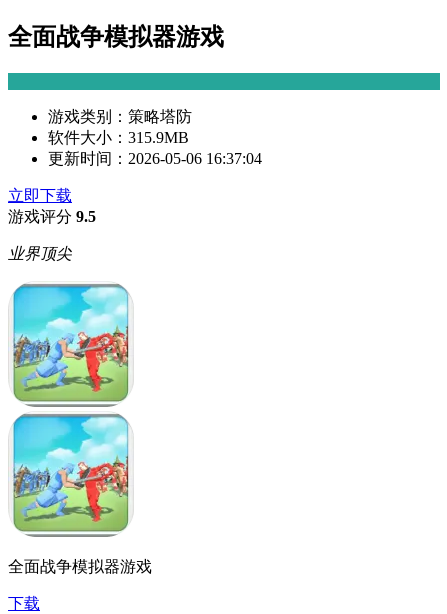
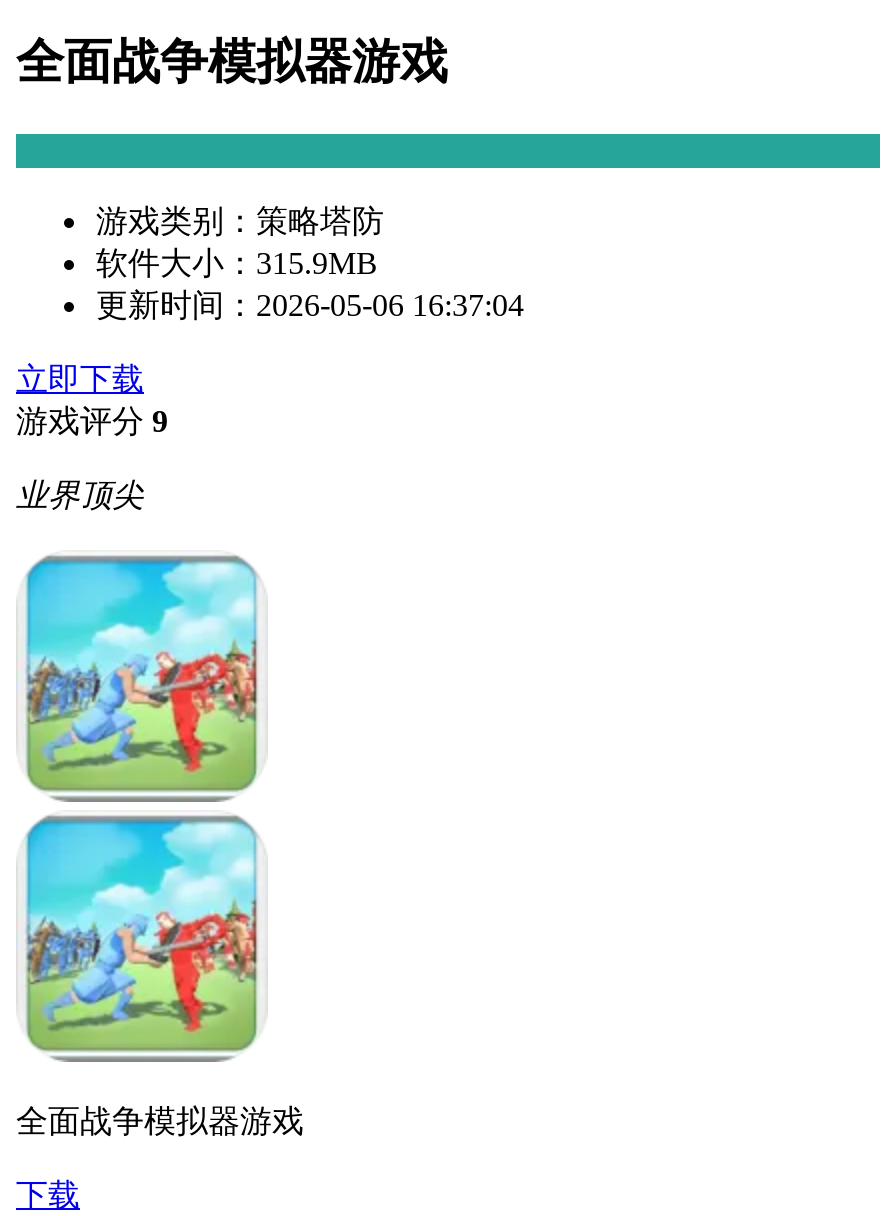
- 游戏评分 9.5
+ 游戏评分 9
